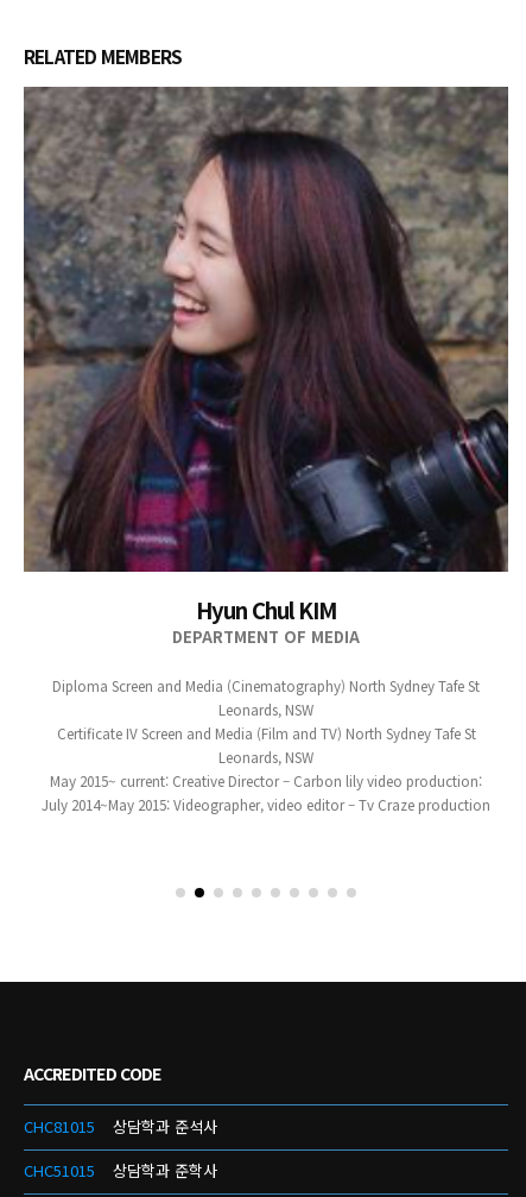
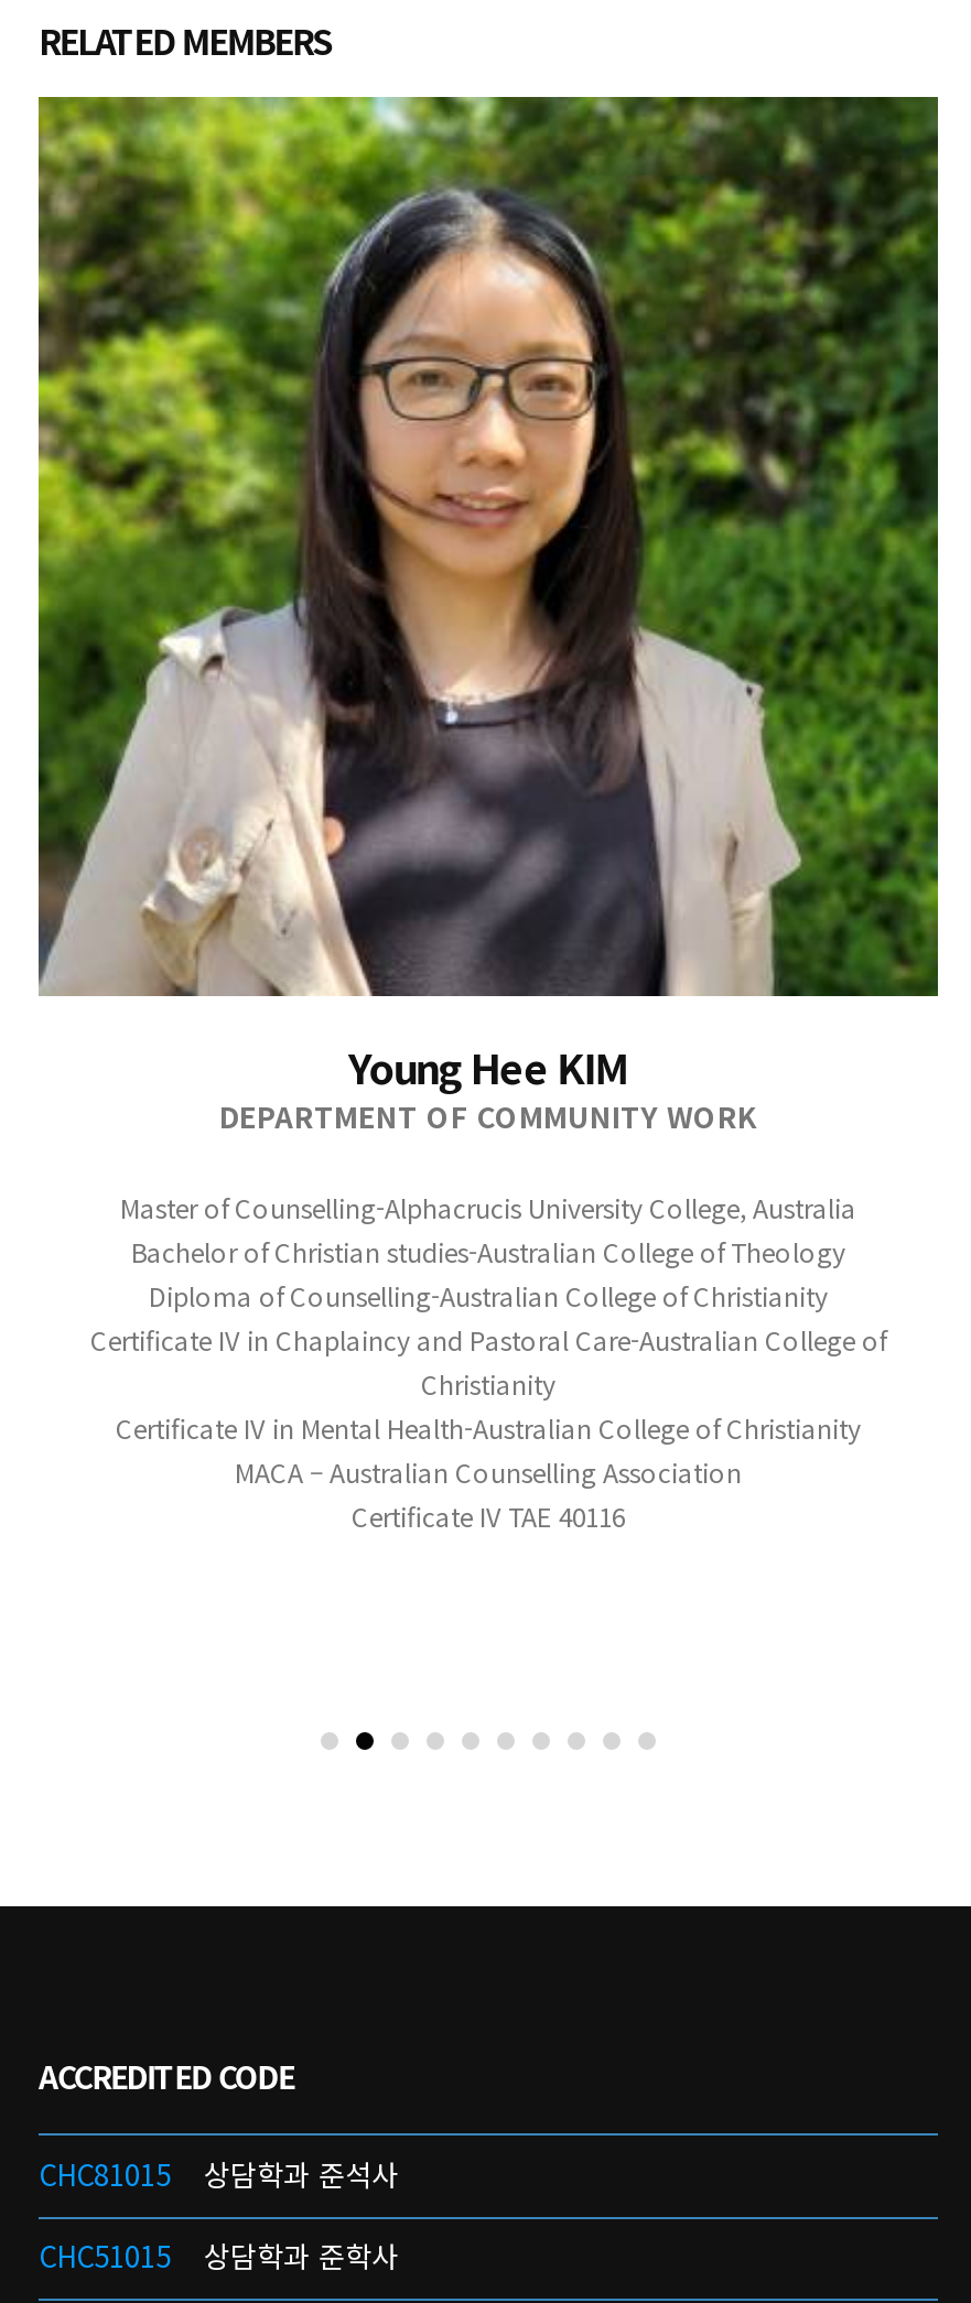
- [image]
- Hyun Chul KIM
- DEPARTMENT OF MEDIA
+ [image]
+ Young Hee KIM
+ DEPARTMENT OF COMMUNITY WORK

- Diploma Screen and Media (Cinematography) North Sydney Tafe St
- Leonards, NSW
- Certificate IV Screen and Media (Film and TV) North Sydney Tafe St
- Leonards, NSW
- May 2015~ current: Creative Director – Carbon lily video production:
- July 2014~May 2015: Videographer, video editor – Tv Craze production
+ Master of Counselling-Alphacrucis University College, Australia
+ Bachelor of Christian studies-Australian College of Theology
+ Diploma of Counselling-Australian College of Christianity
+ Certificate IV in Chaplaincy and Pastoral Care-Australian College of
+ Christianity
+ Certificate IV in Mental Health-Australian College of Christianity
+ MACA – Australian Counselling Association
+ Certificate IV TAE 40116
